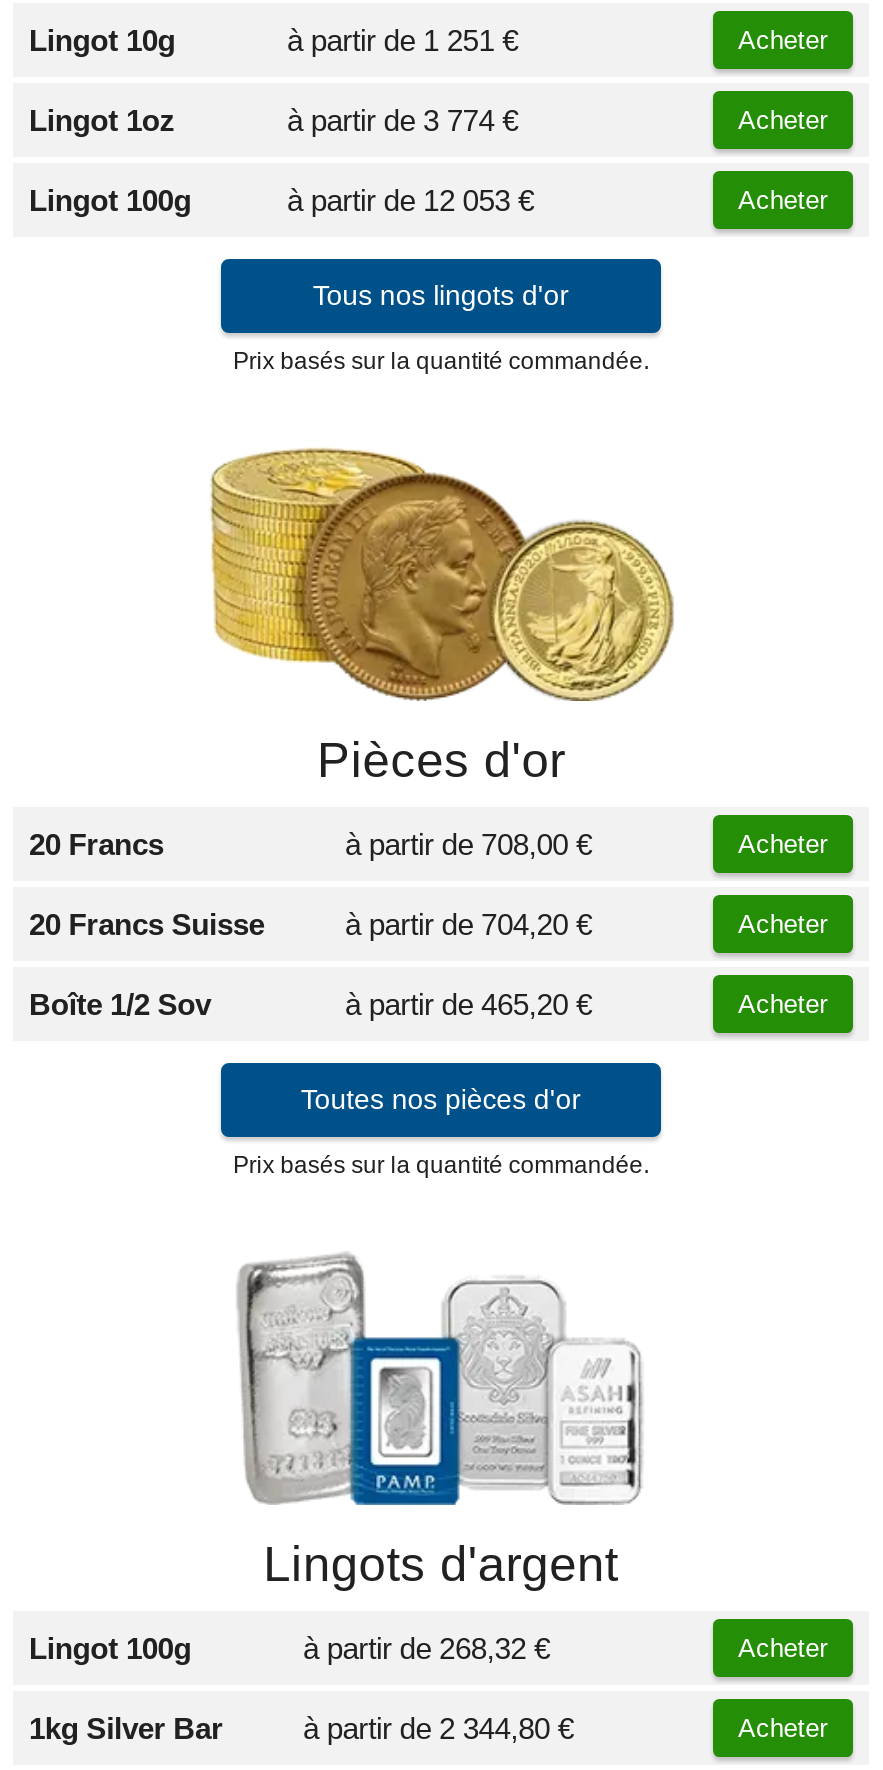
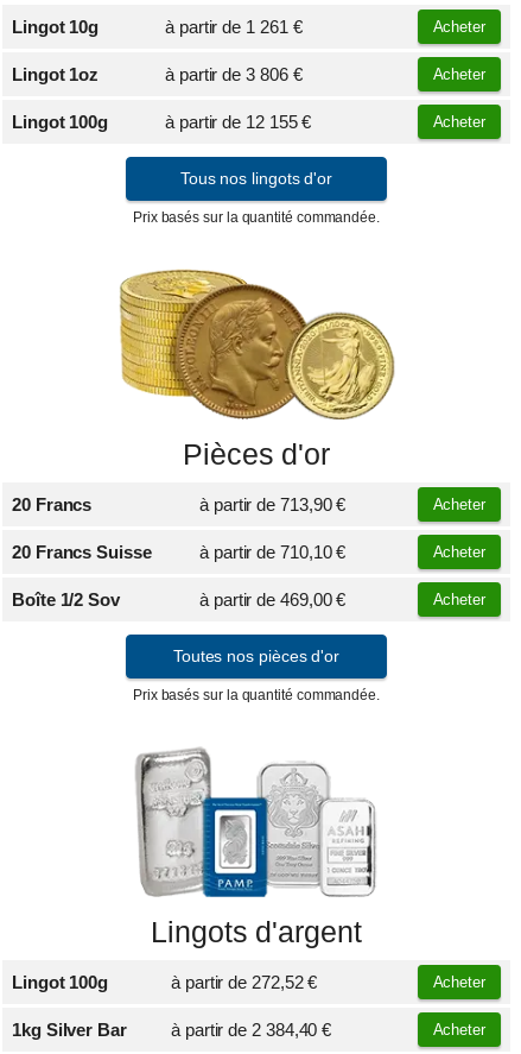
- à partir de 1 251 €
+ à partir de 1 261 €

- à partir de 3 774 €
+ à partir de 3 806 €

- à partir de 12 053 €
+ à partir de 12 155 €

- à partir de 708,00 €
+ à partir de 713,90 €

- à partir de 704,20 €
+ à partir de 710,10 €

- à partir de 465,20 €
+ à partir de 469,00 €

- à partir de 268,32 €
+ à partir de 272,52 €

- à partir de 2 344,80 €
+ à partir de 2 384,40 €
